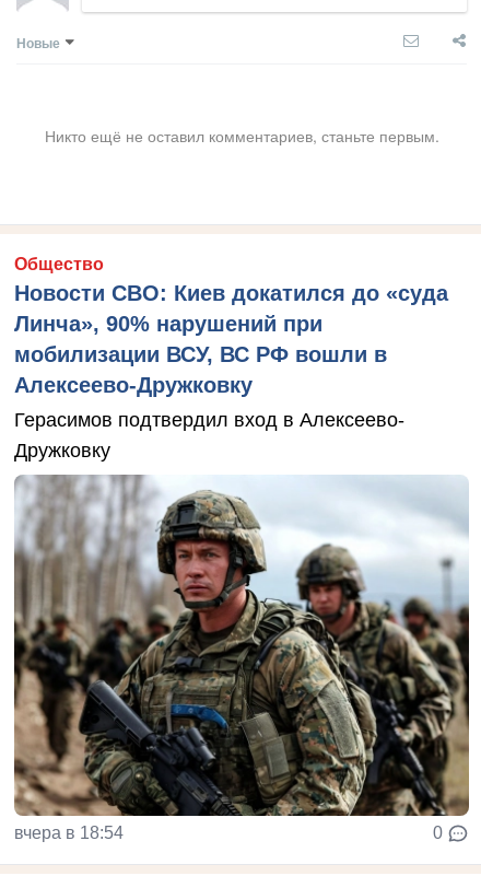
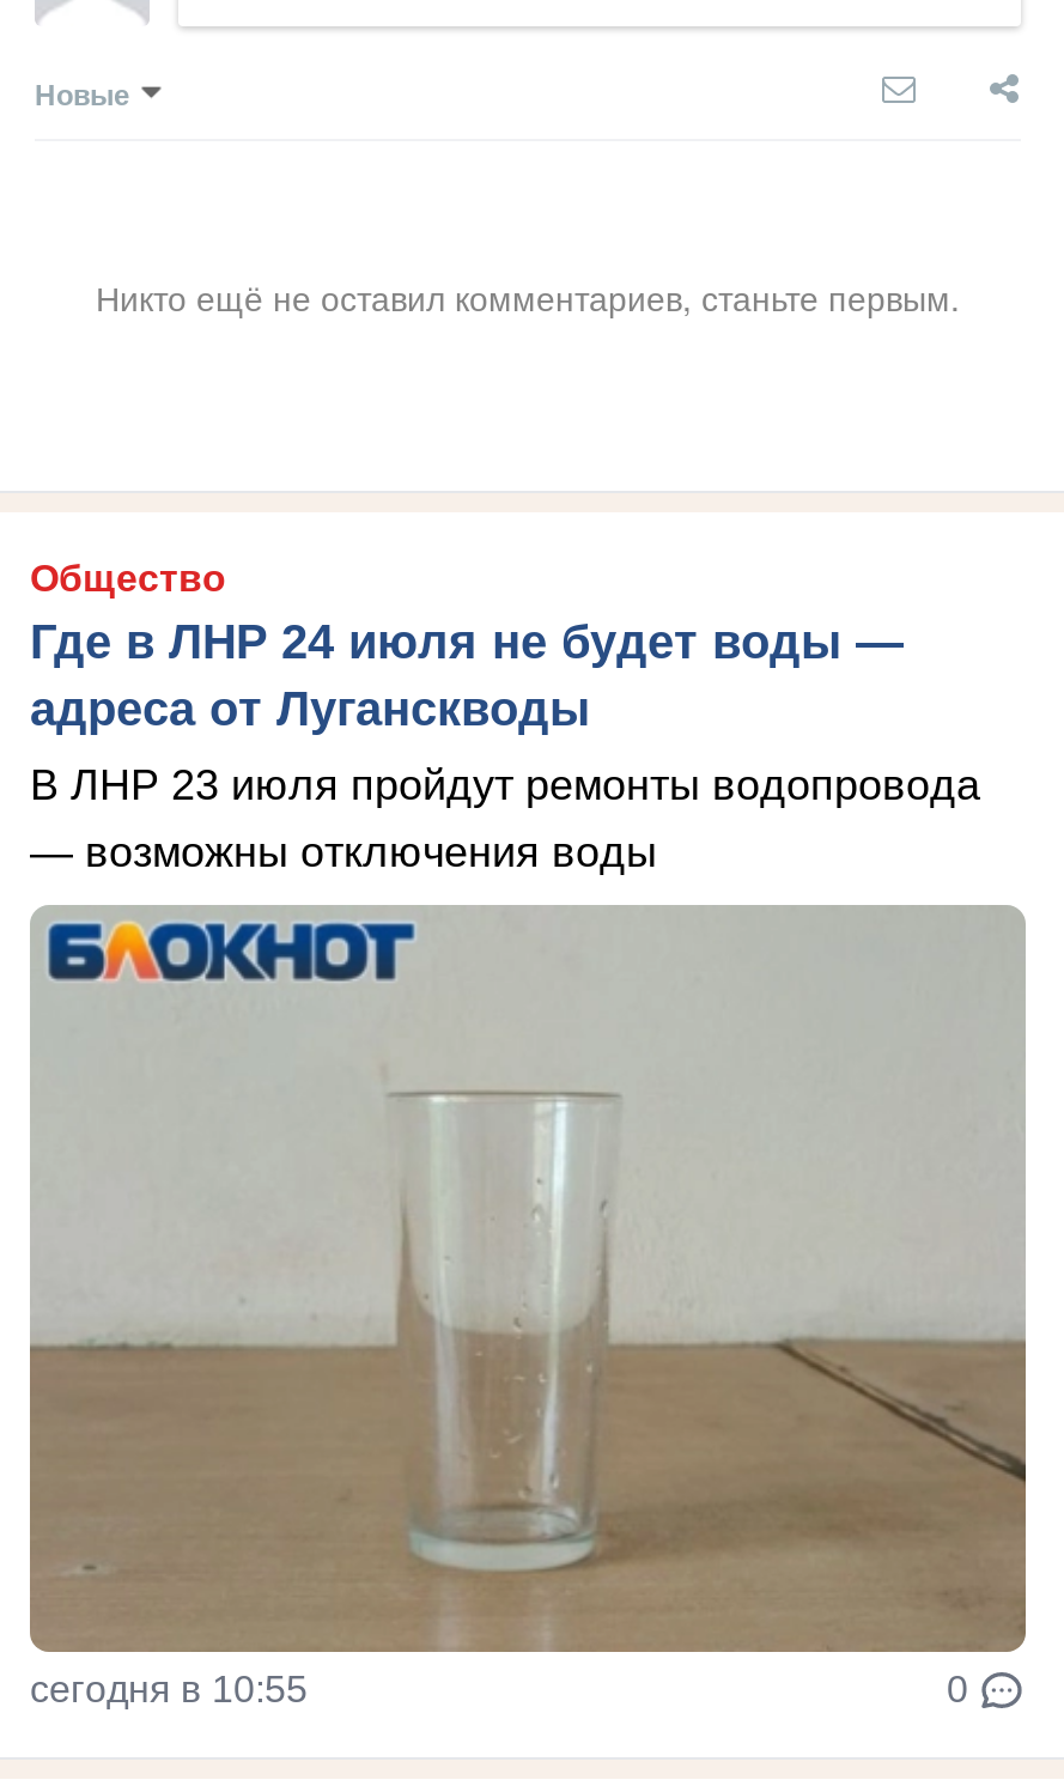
- Новости СВО: Киев докатился до «суда
- Линча», 90% нарушений при
- мобилизации ВСУ, ВС РФ вошли в
- Алексеево-Дружковку
+ Где в ЛНР 24 июля не будет воды —
+ адреса от Луганскводы

- Герасимов подтвердил вход в Алексеево-
- Дружковку
+ В ЛНР 23 июля пройдут ремонты водопровода
+ — возможны отключения воды

- [image]
- вчера в 18:54
+ [image]
+ сегодня в 10:55
